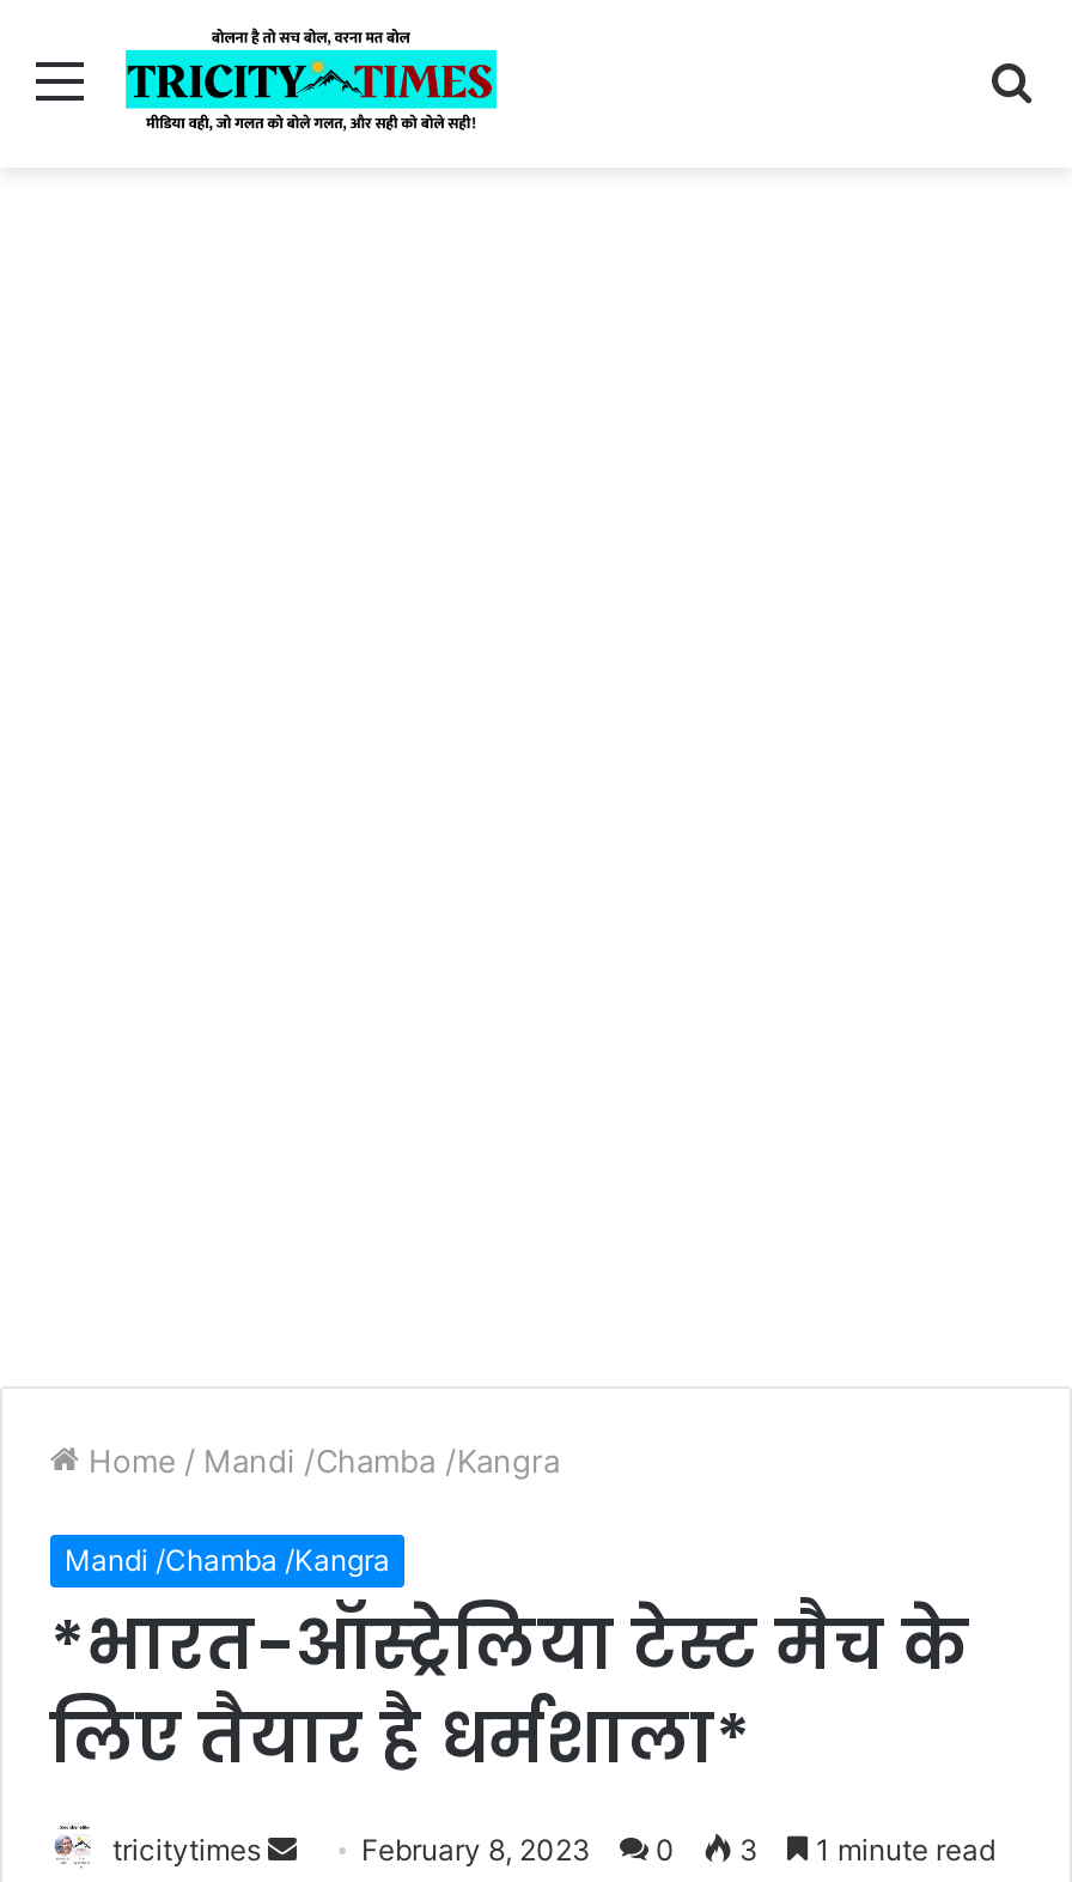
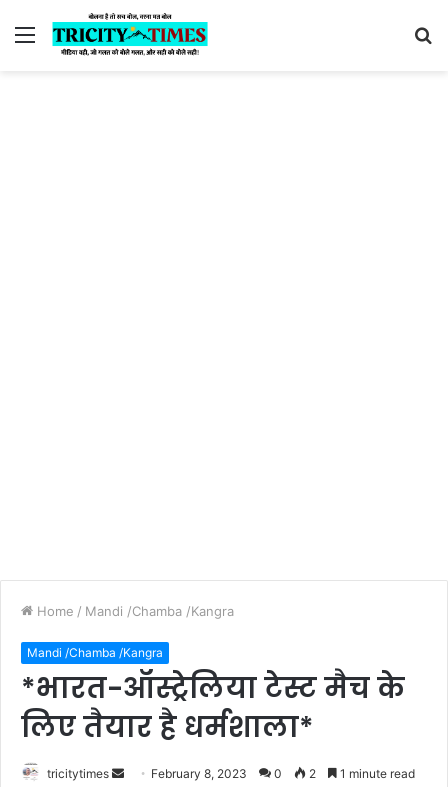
- 3
+ 2
